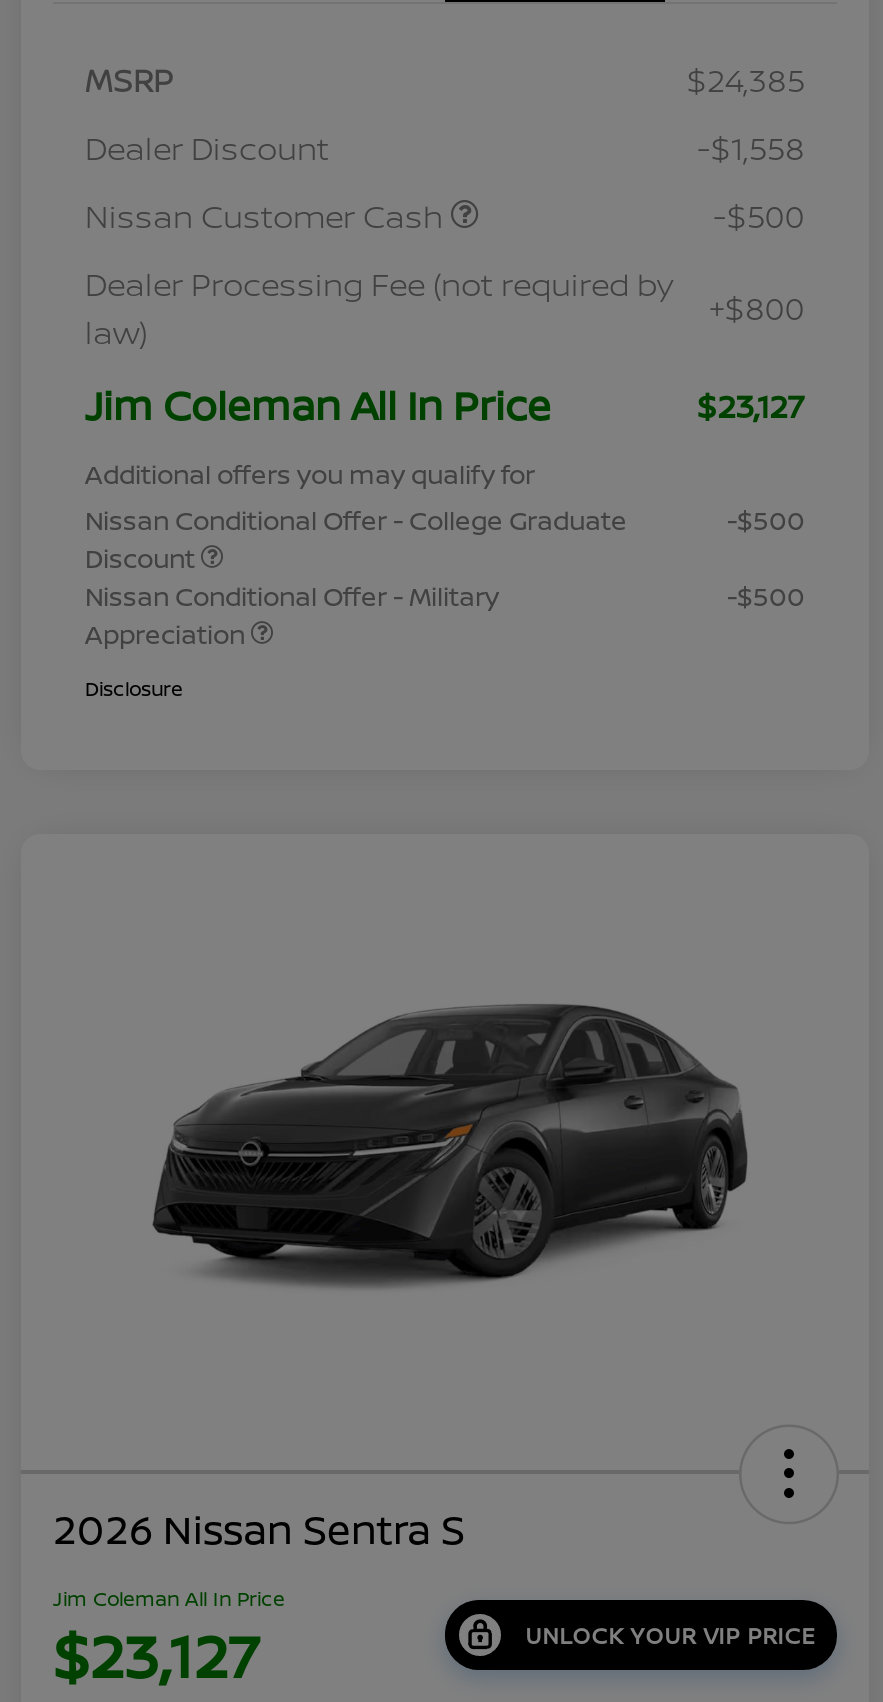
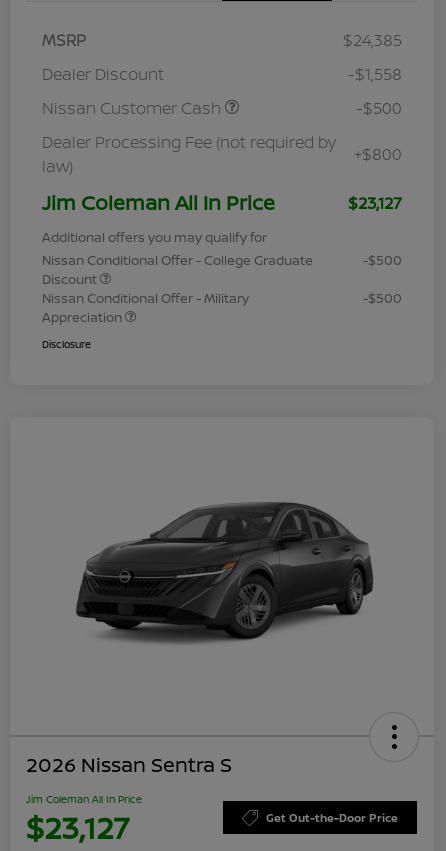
- UNLOCK YOUR VIP PRICE
+ Get Out-the-Door Price
